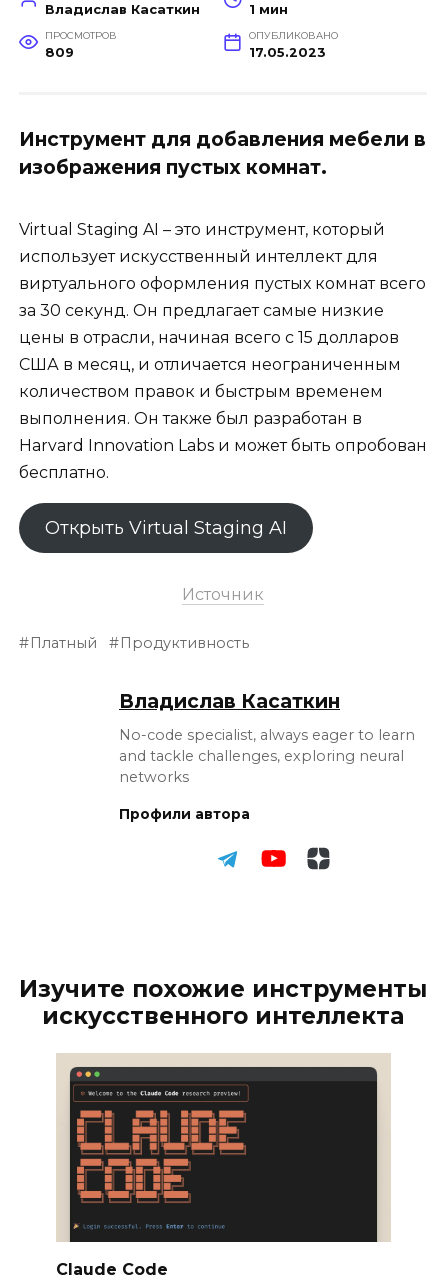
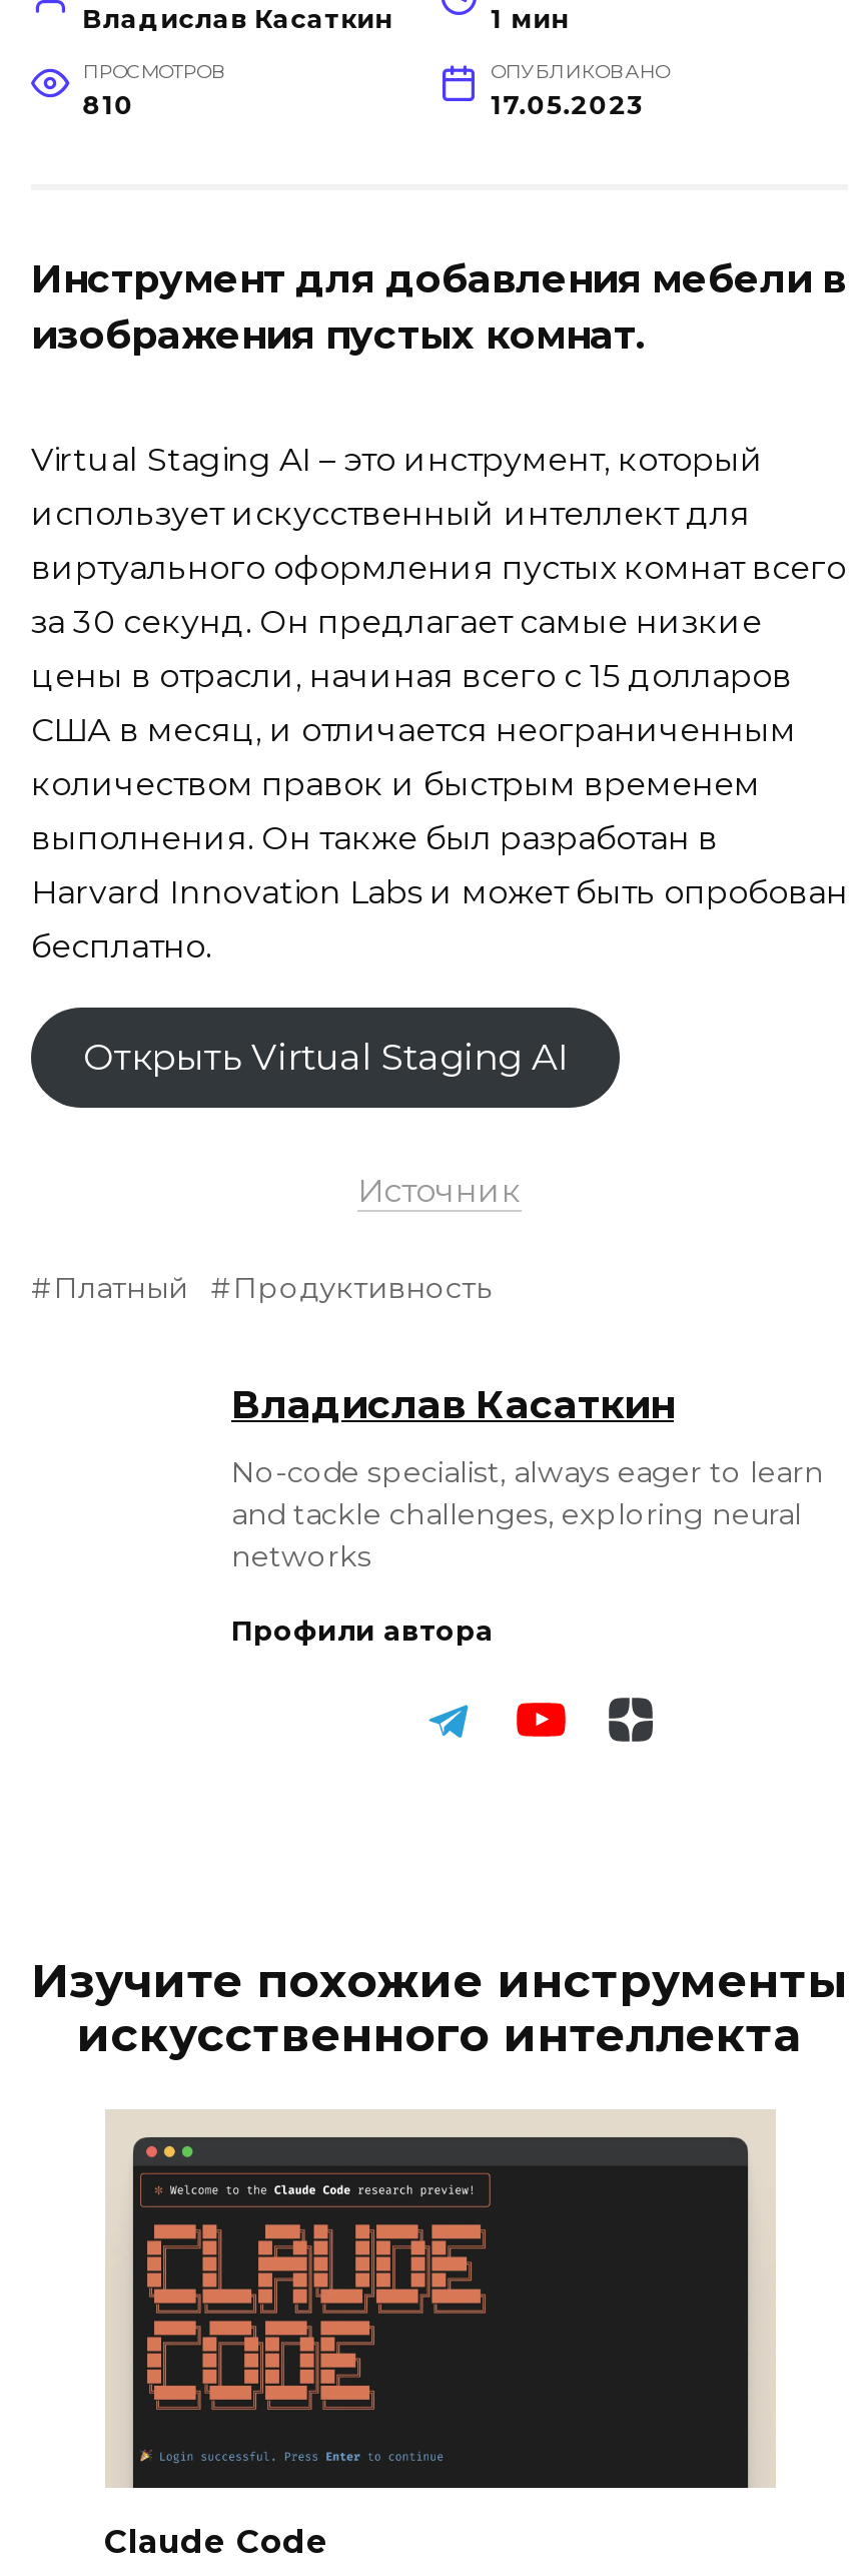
- 809
+ 810
